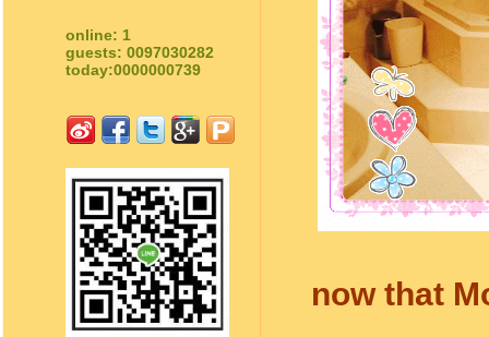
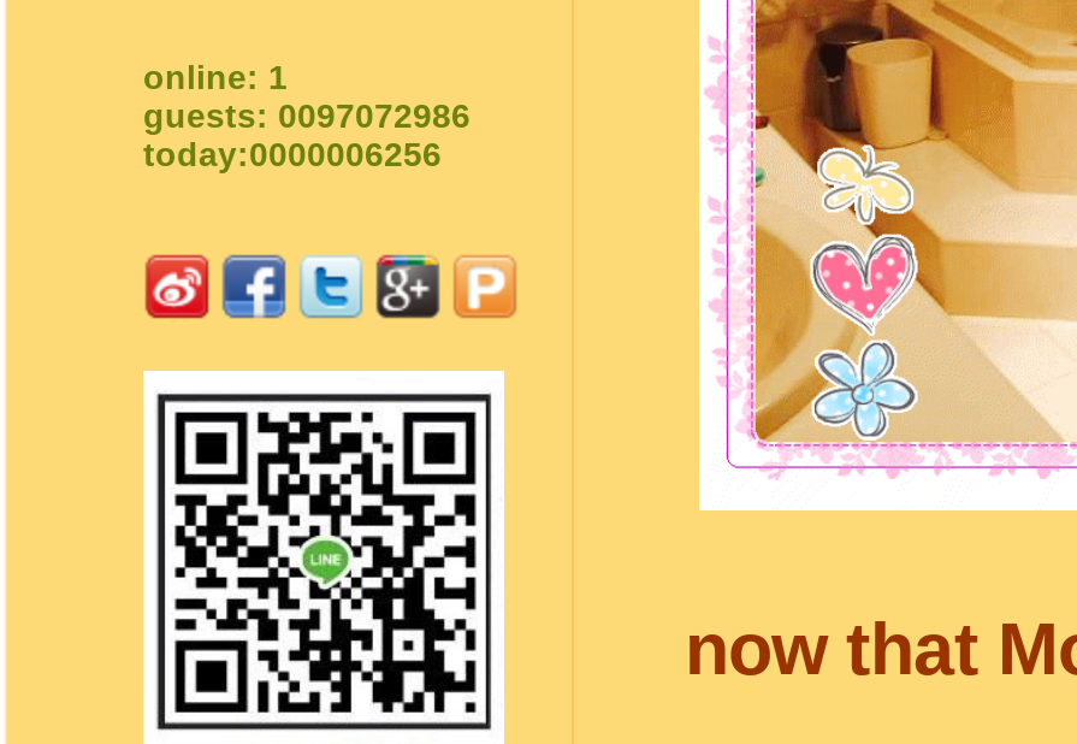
- guests: 0097030282
- today:0000000739
+ guests: 0097072986
+ today:0000006256
